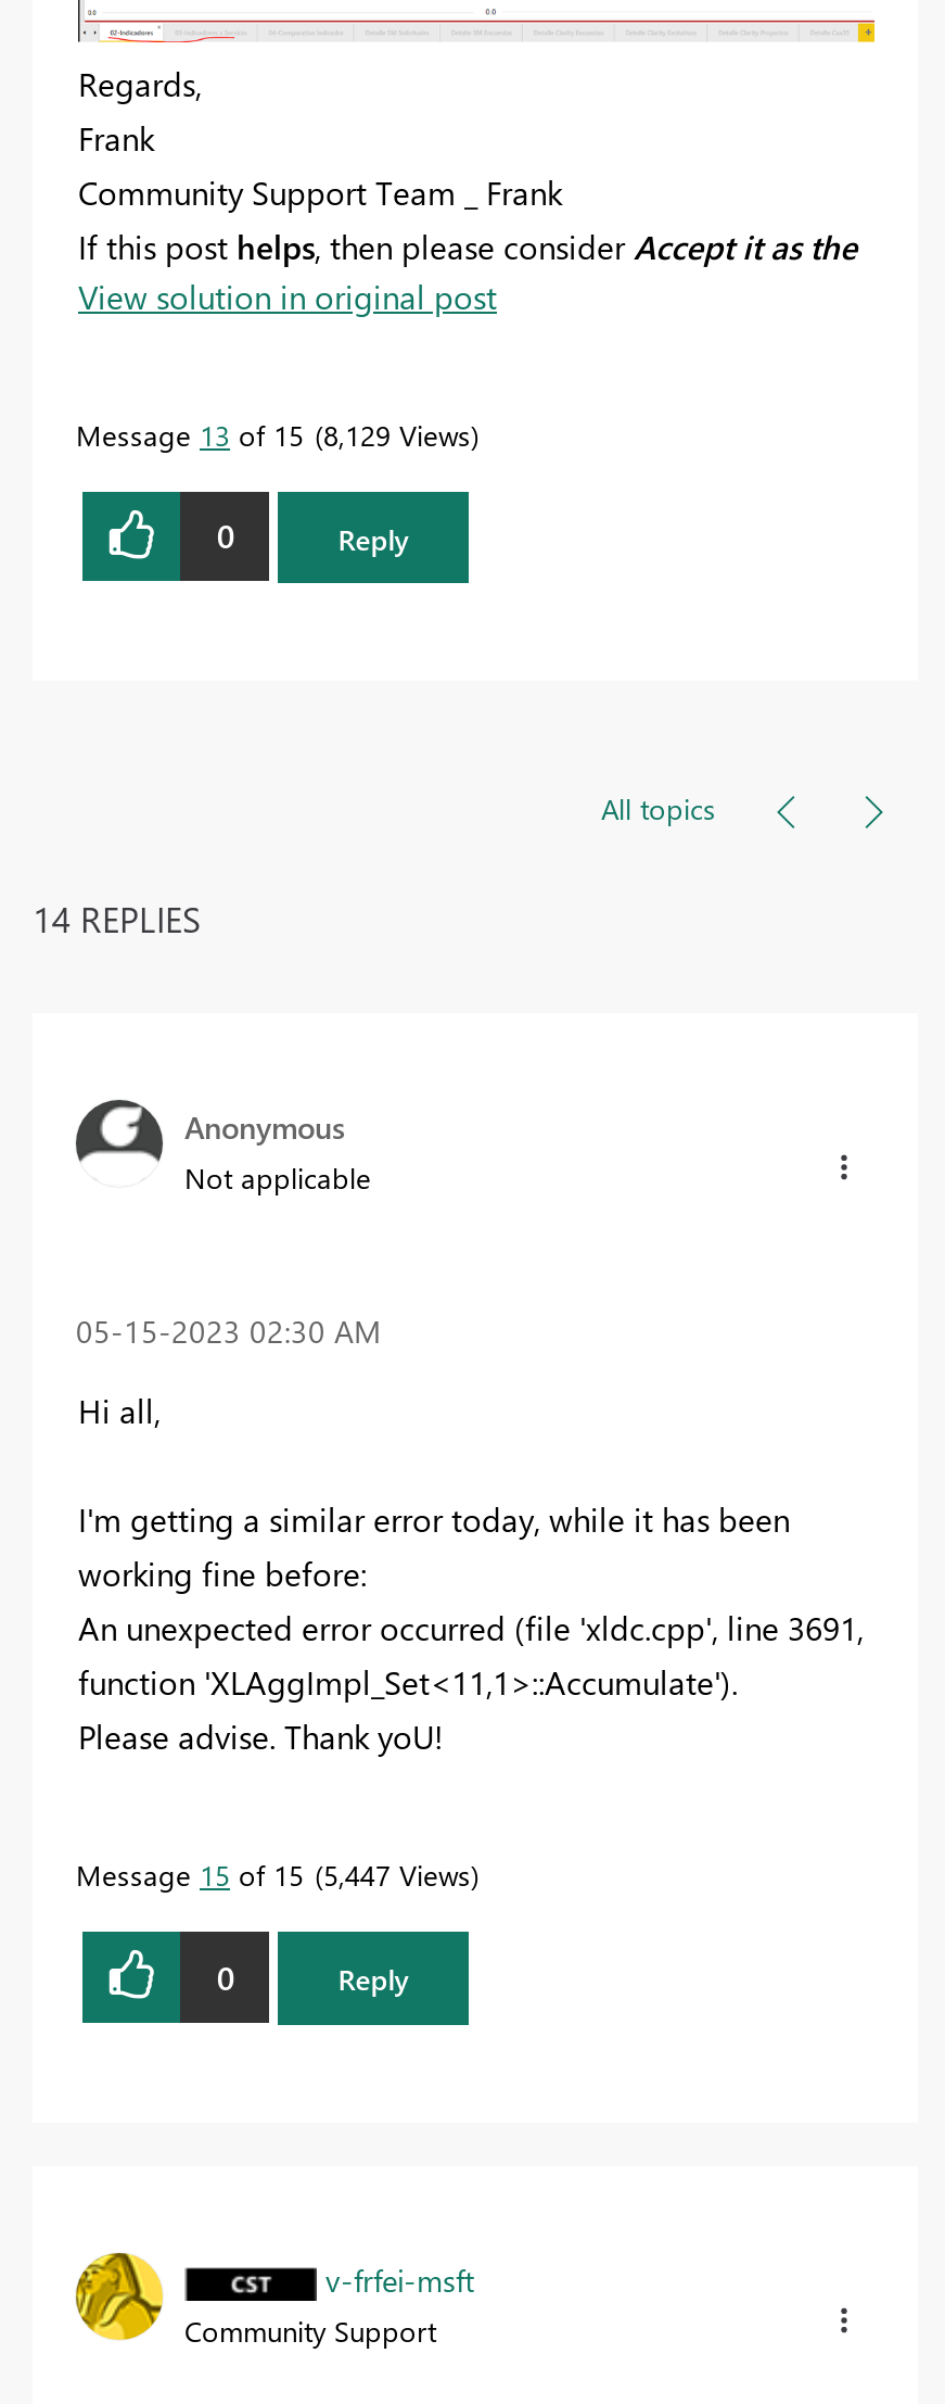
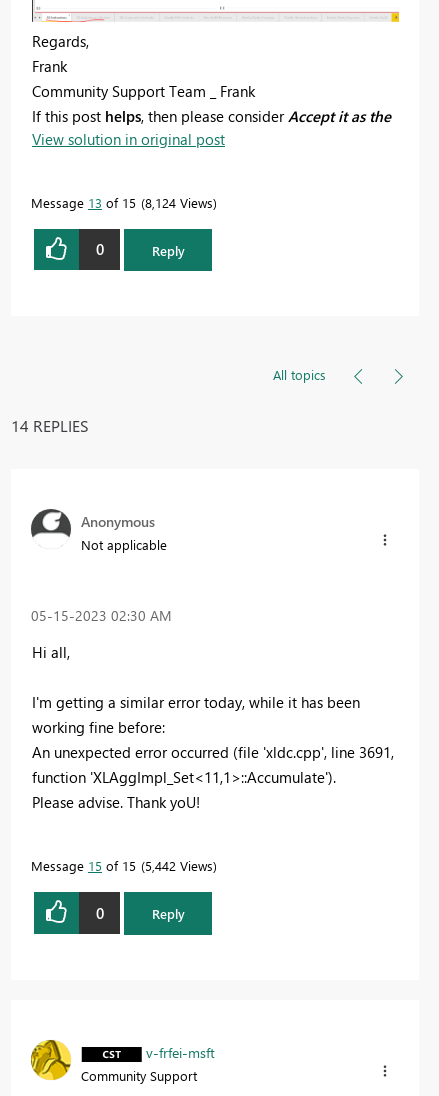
- Message 13 of 15 8,129 Views
+ Message 13 of 15 8,124 Views

- Message 15 of 15 5,447 Views
+ Message 15 of 15 5,442 Views
